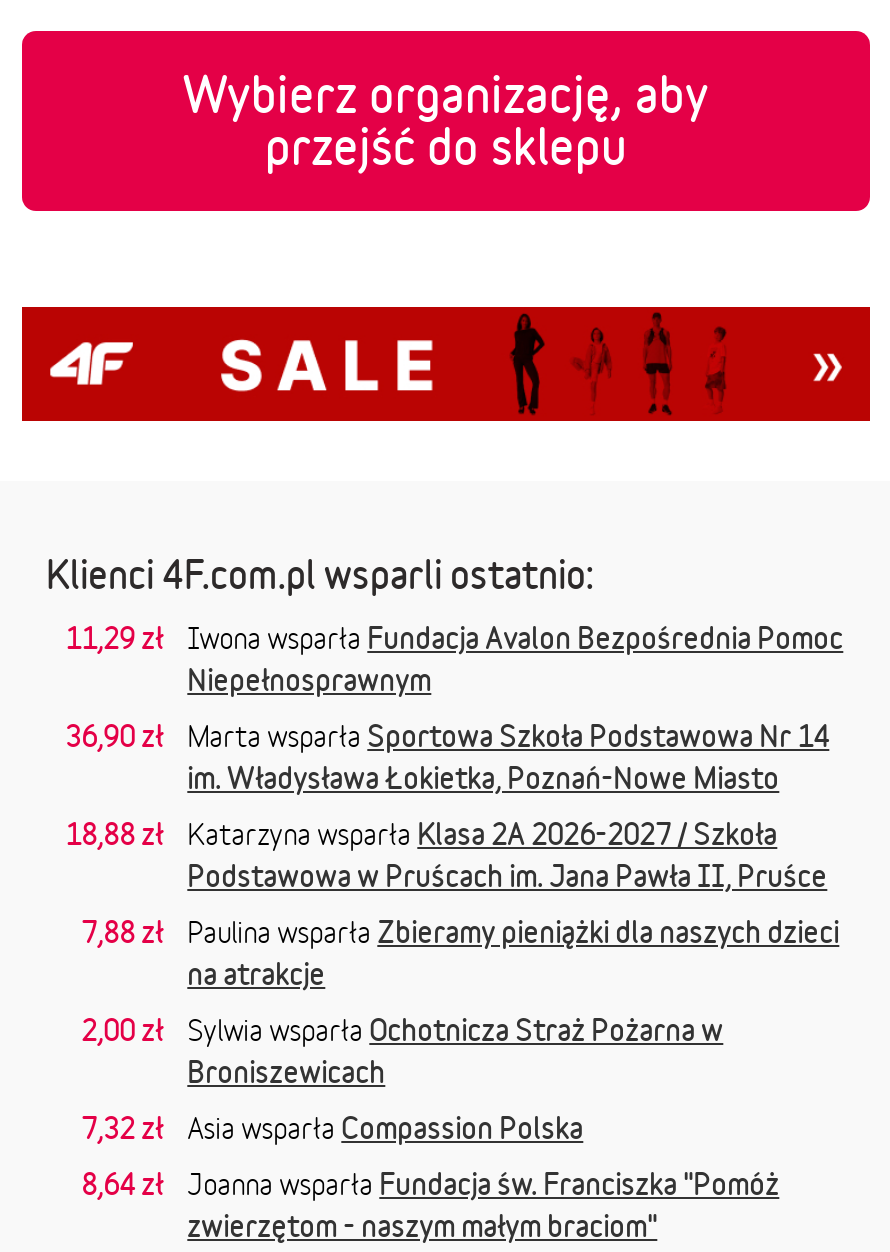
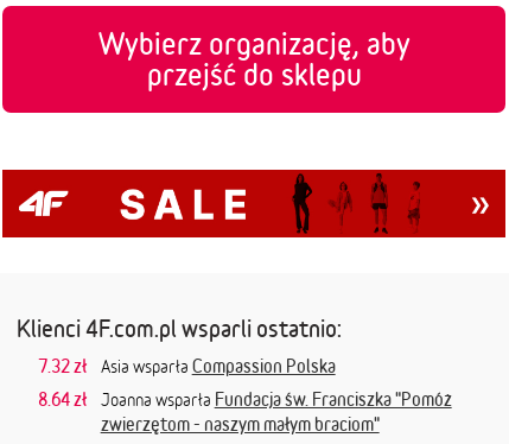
- 11,29 zł
- Iwona wsparła Fundacja Avalon Bezpośrednia Pomoc
- Niepełnosprawnym
- 36,90 zł
- Marta wsparła Sportowa Szkoła Podstawowa Nr 14
- im. Władysława Łokietka, Poznań-Nowe Miasto
- 18,88 zł
- Katarzyna wsparła Klasa 2A 2026-2027 / Szkoła
- Podstawowa w Pruścach im. Jana Pawła II, Pruśce
- 7,88 zł
- Paulina wsparła Zbieramy pieniążki dla naszych dzieci
- na atrakcje
- 2,00 zł
- Sylwia wsparła Ochotnicza Straż Pożarna w
- Broniszewicach
- 7,32 zł
+ 7.32 zł

- 8,64 zł Joanna wsparła Fundacja św. Franciszka "Pomóż
+ 8.64 zł Joanna wsparła Fundacja św. Franciszka "Pomóż
